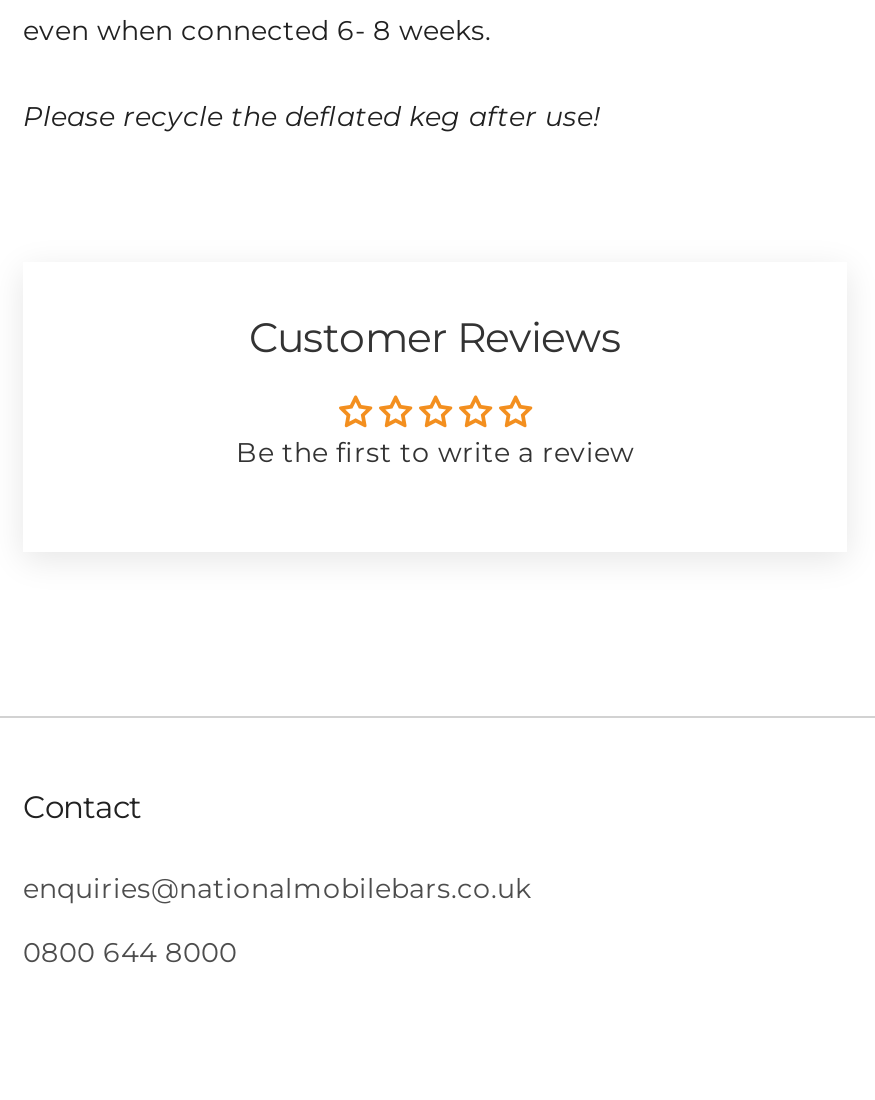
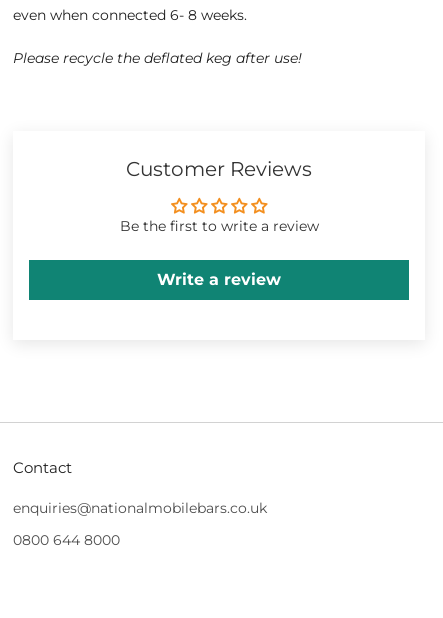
+ Write a review
